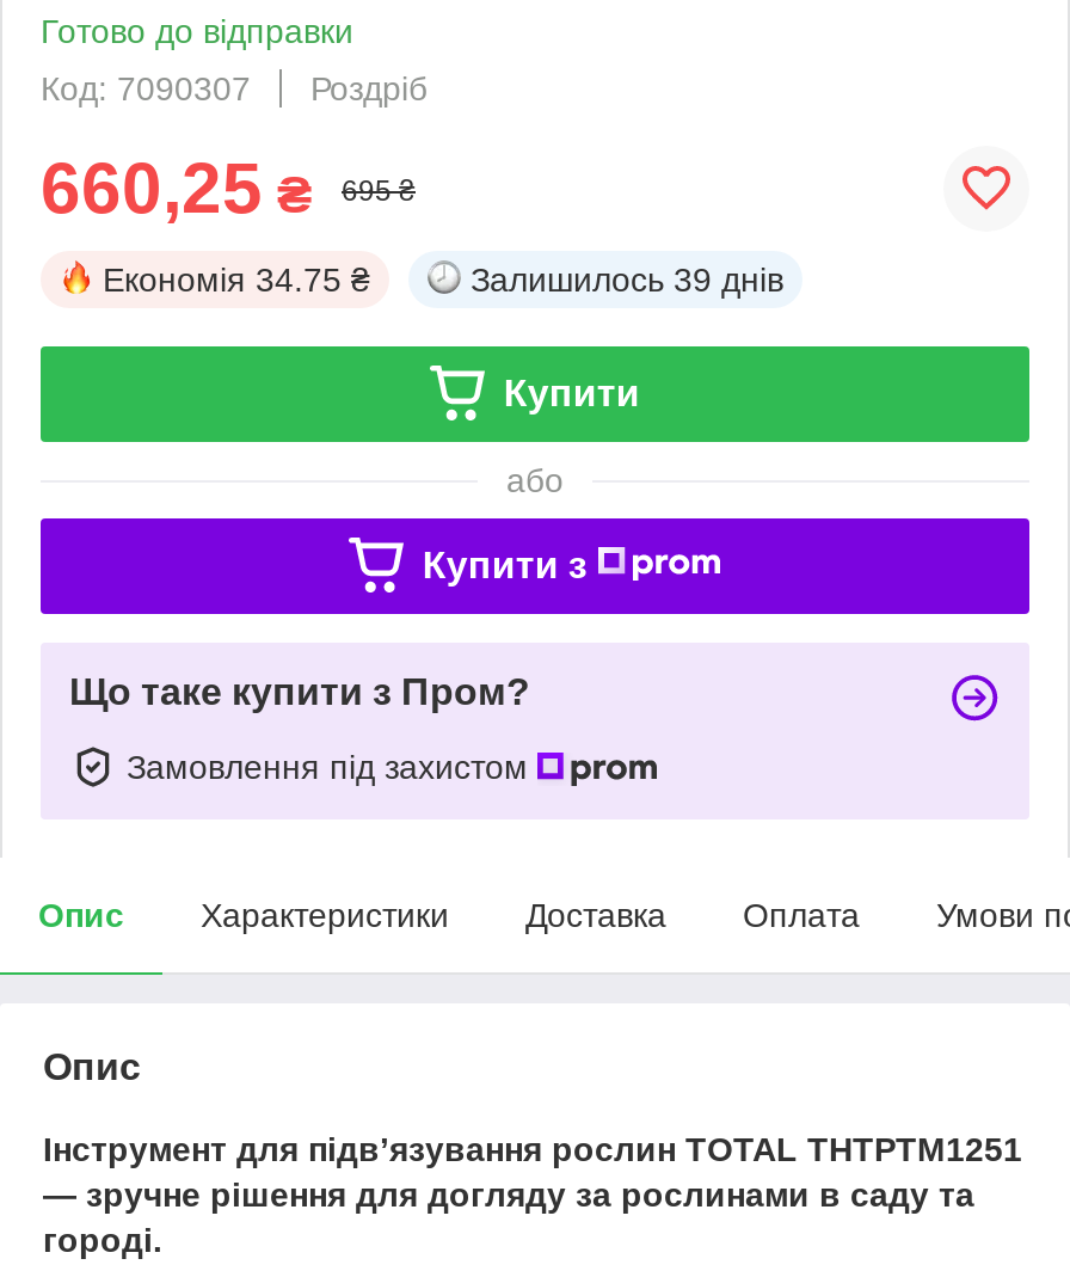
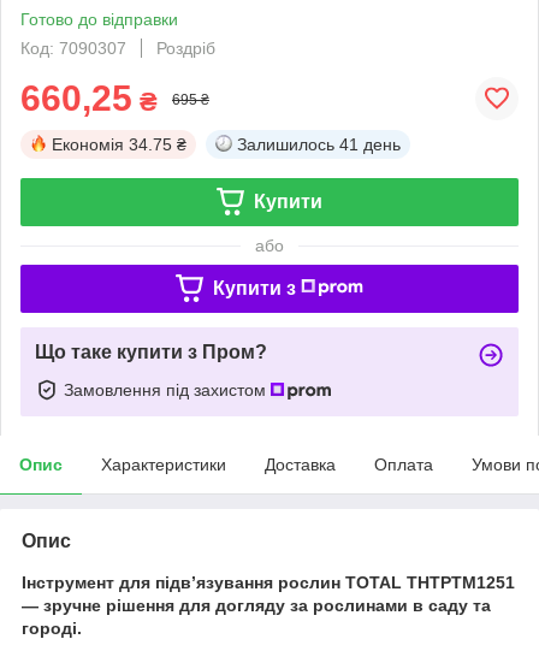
- Залишилось 39 днів
+ Залишилось 41 день
